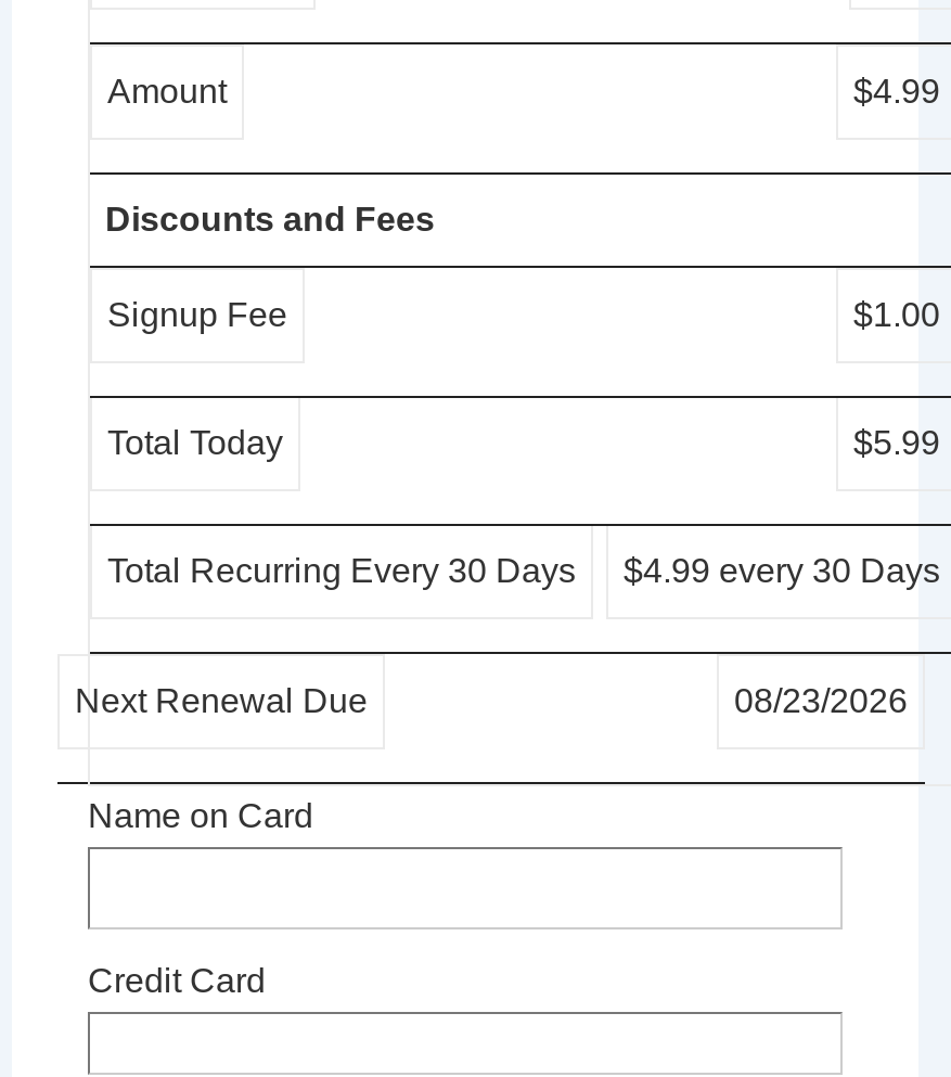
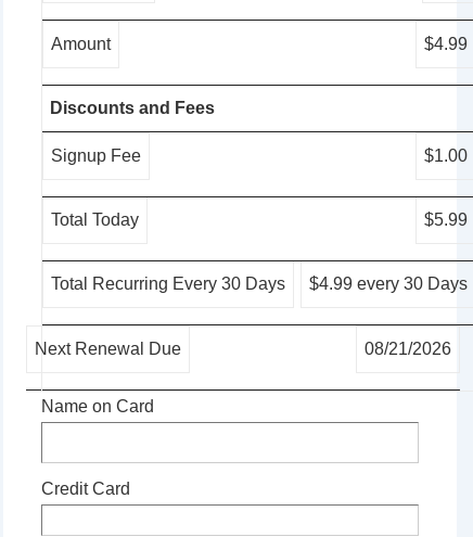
- 08/23/2026
+ 08/21/2026
